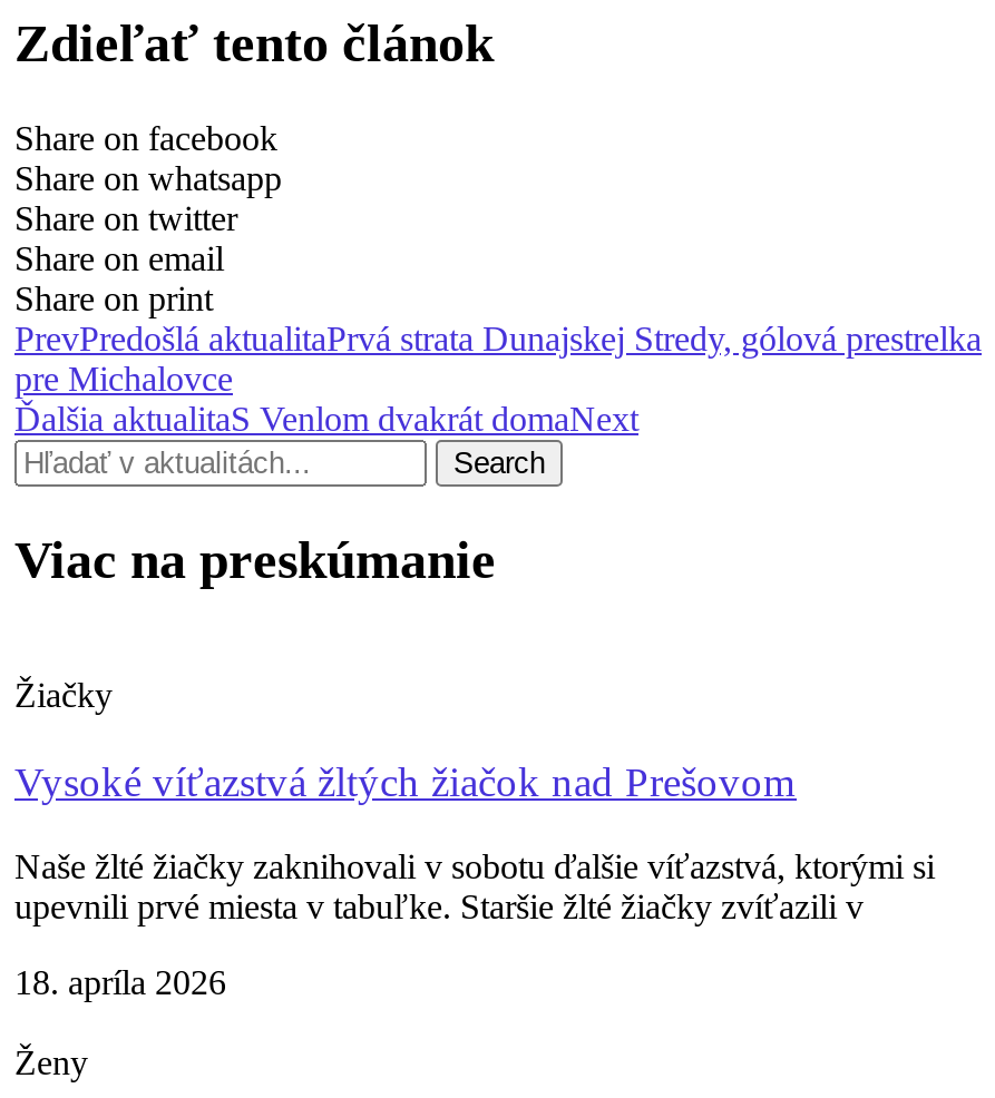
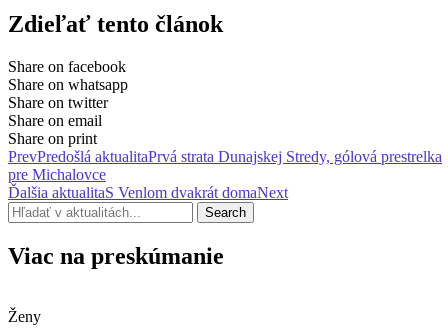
- Žiačky
- Vysoké víťazstvá žltých žiačok nad Prešovom
- Naše žlté žiačky zaknihovali v sobotu ďalšie víťazstvá, ktorými si
- upevnili prvé miesta v tabuľke. Staršie žlté žiačky zvíťazili v
- 18. apríla 2026
